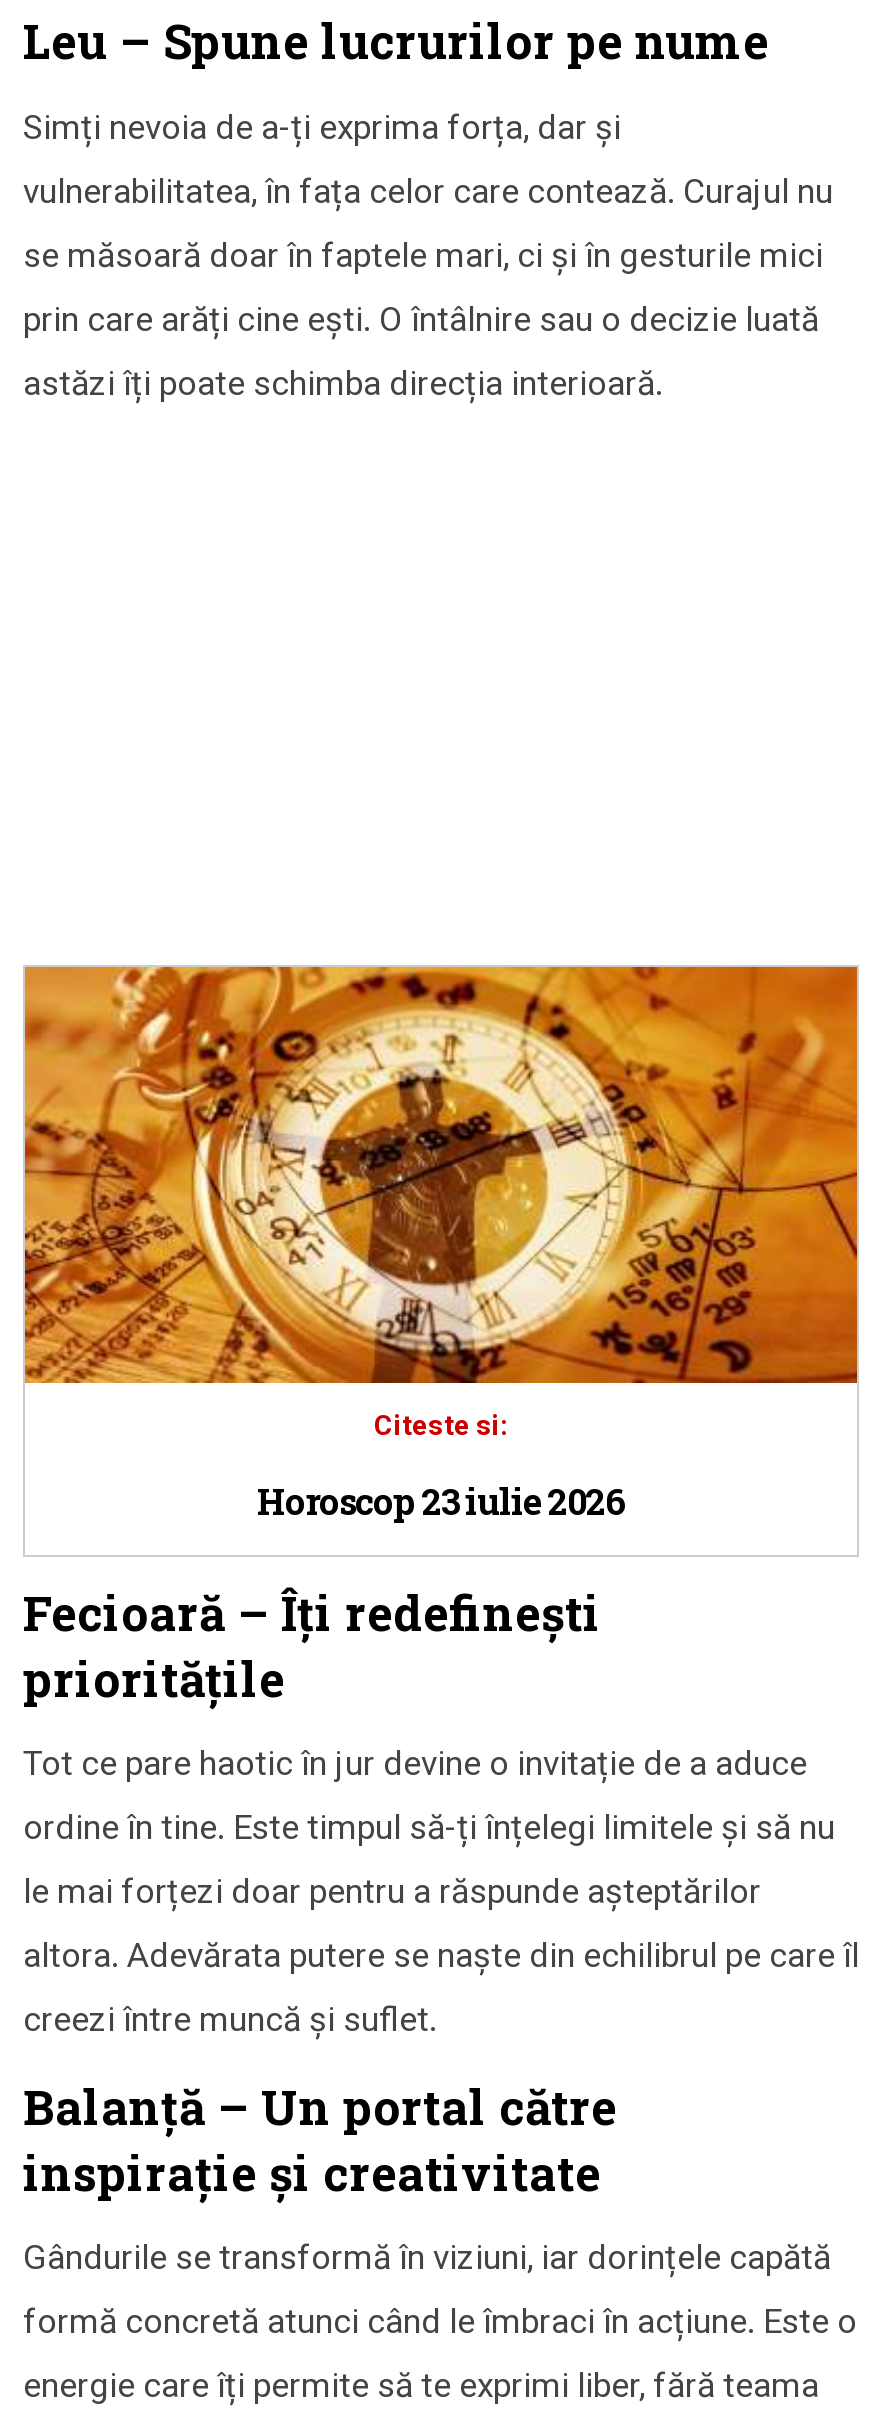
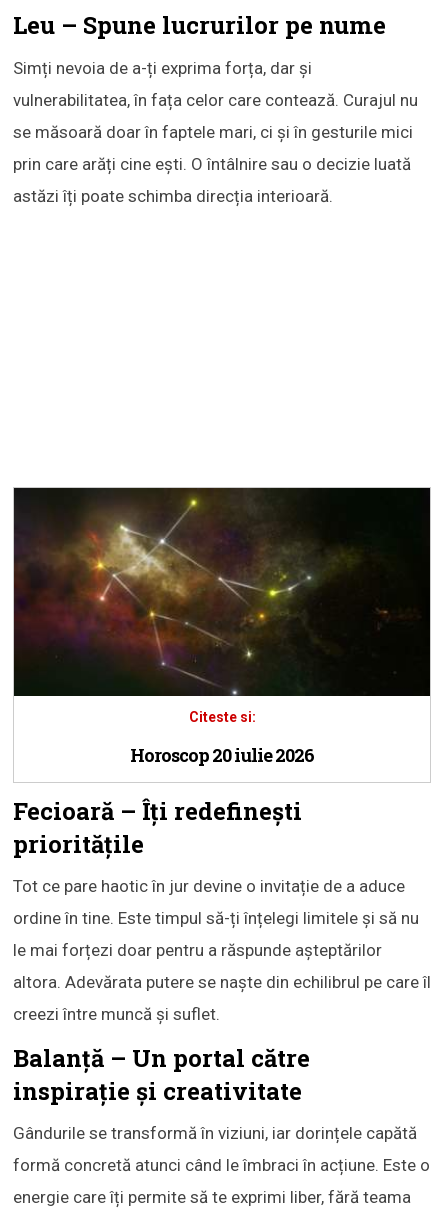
- [image]
+ [image]

- Horoscop 23 iulie 2026
+ Horoscop 20 iulie 2026
